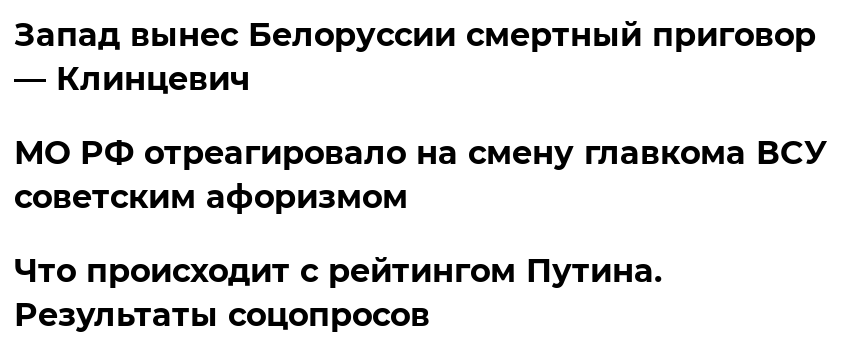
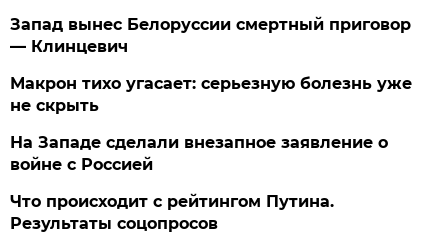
- МО РФ отреагировало на смену главкома ВСУ
- советским афоризмом
+ Макрон тихо угасает: серьезную болезнь уже
+ не скрыть
+ На Западе сделали внезапное заявление о
+ войне с Россией
